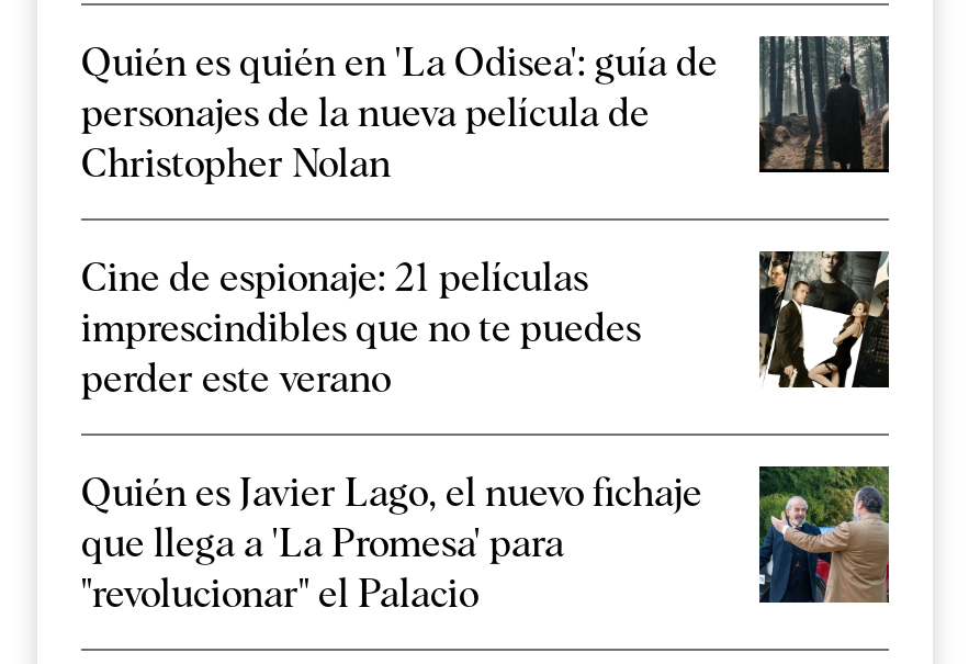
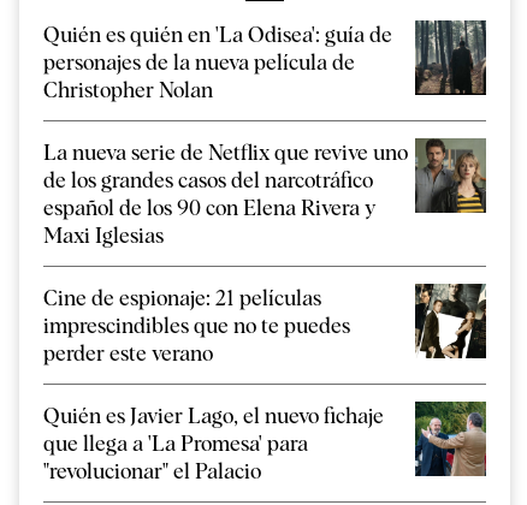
+ [image]
+ La nueva serie de Netflix que revive uno
+ de los grandes casos del narcotráfico
+ español de los 90 con Elena Rivera y
+ Maxi Iglesias
